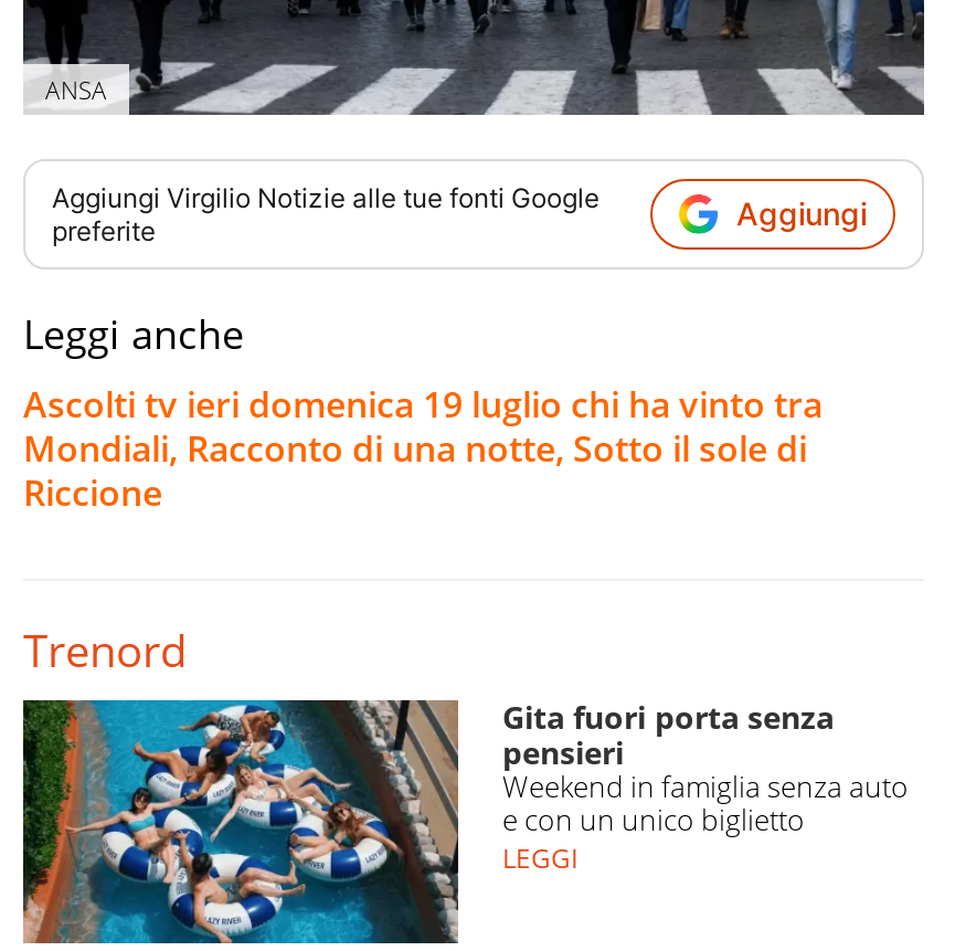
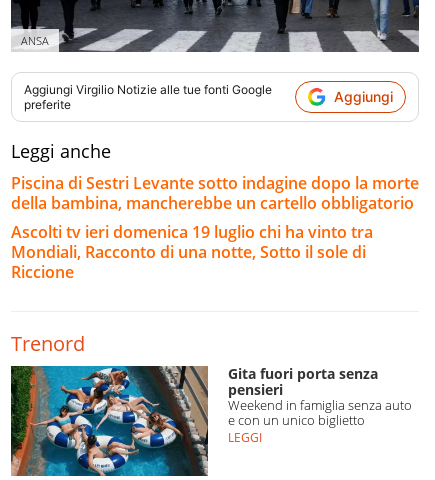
+ Piscina di Sestri Levante sotto indagine dopo la morte
+ della bambina, mancherebbe un cartello obbligatorio
